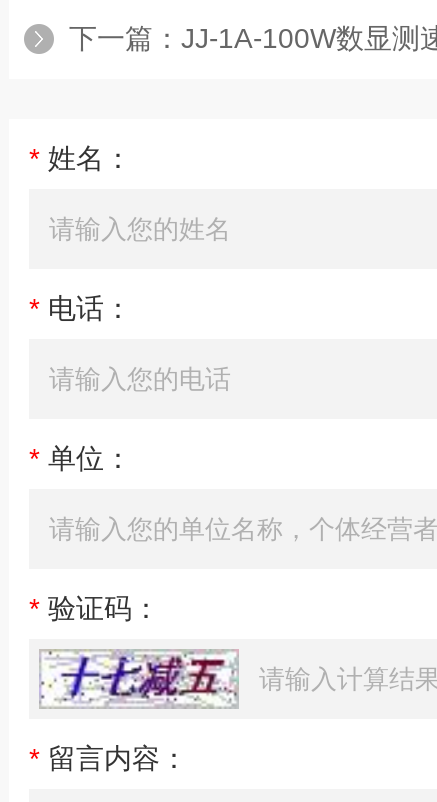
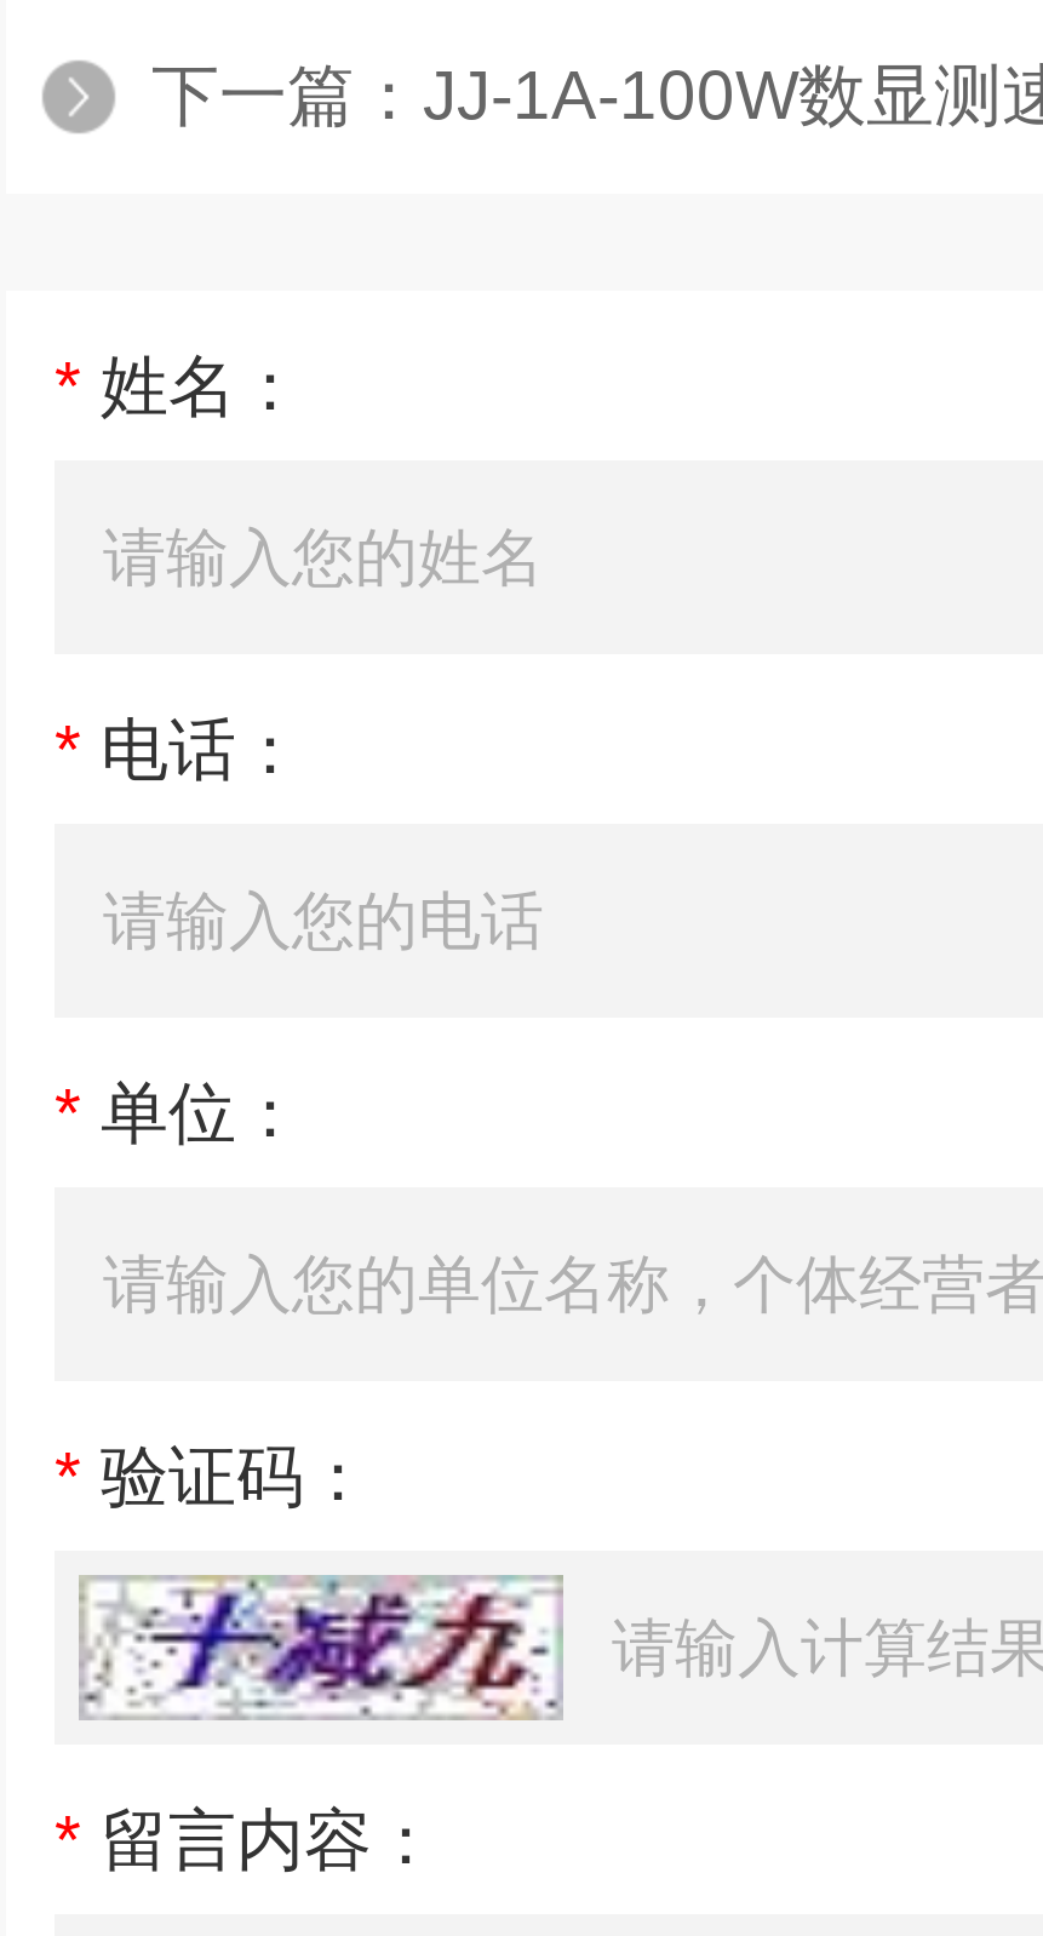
- [image]
+ [image]
